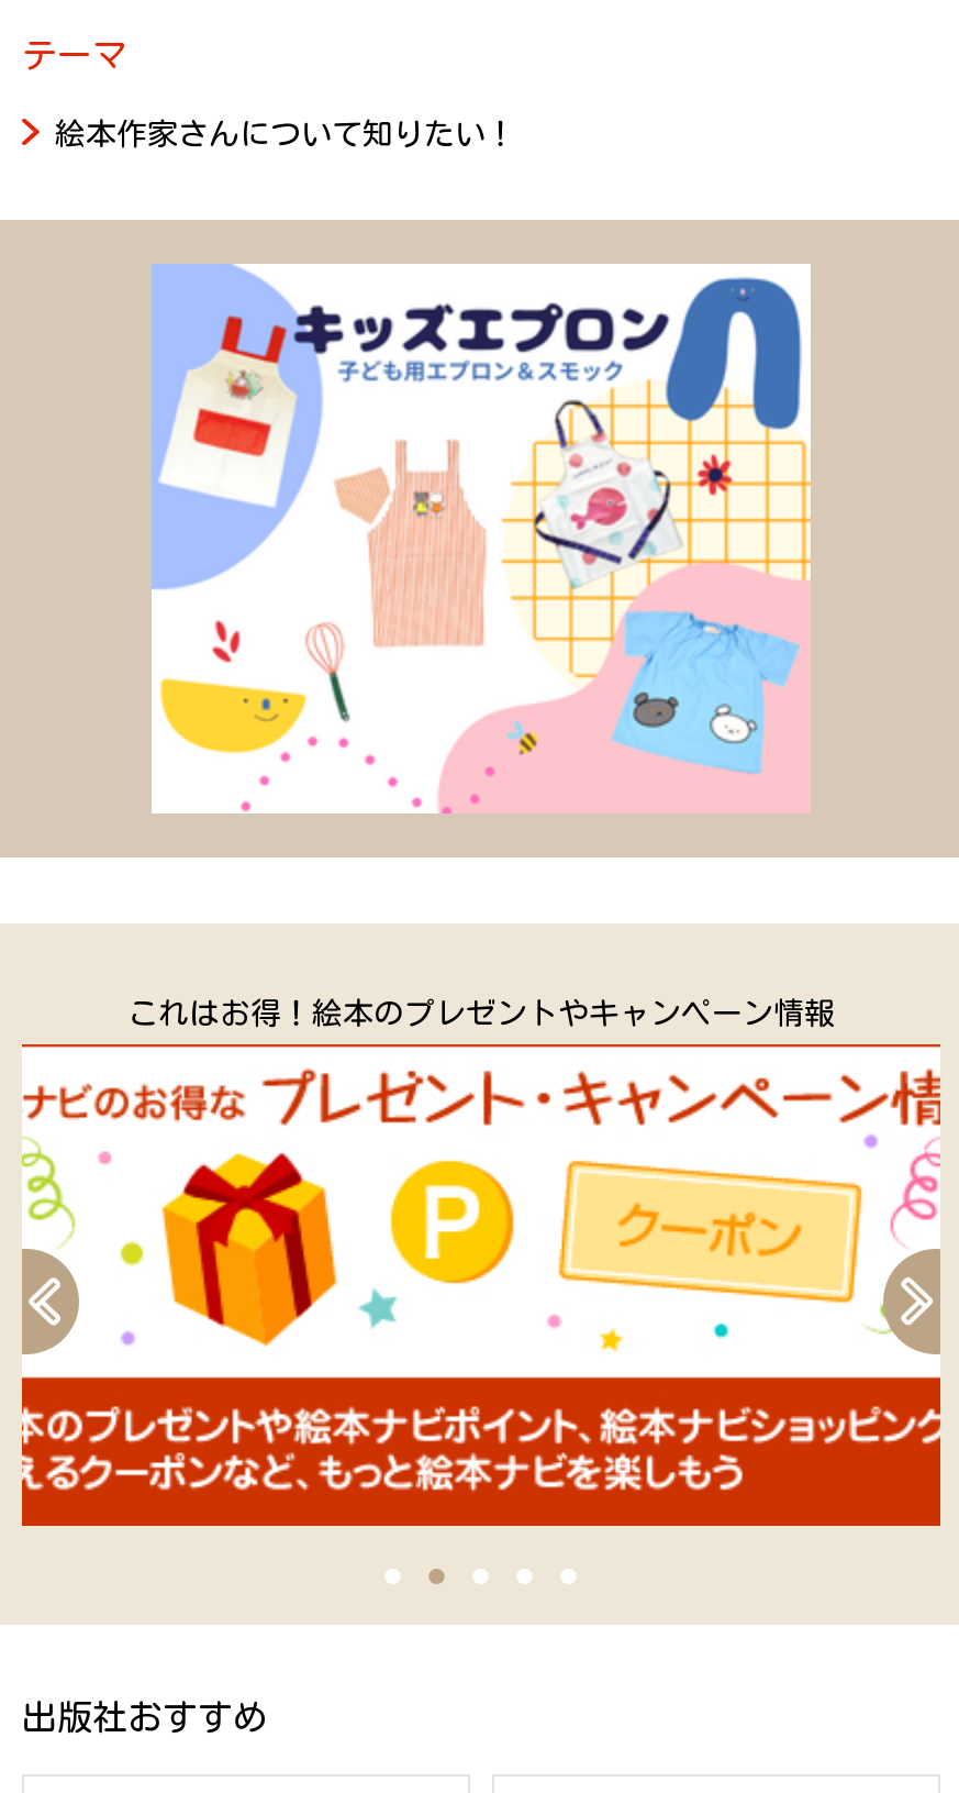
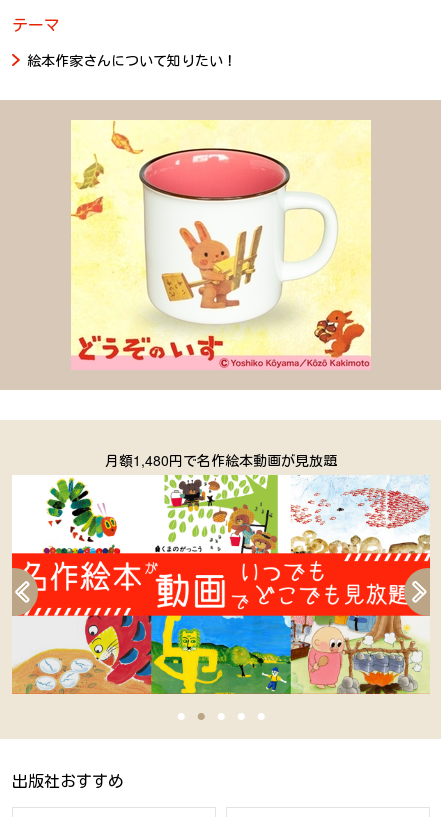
- [image]
+ [image]

- これはお得！絵本のプレゼントやキャンペーン情報
+ 月額1,480円で名作絵本動画が見放題

- [image]
+ [image]
